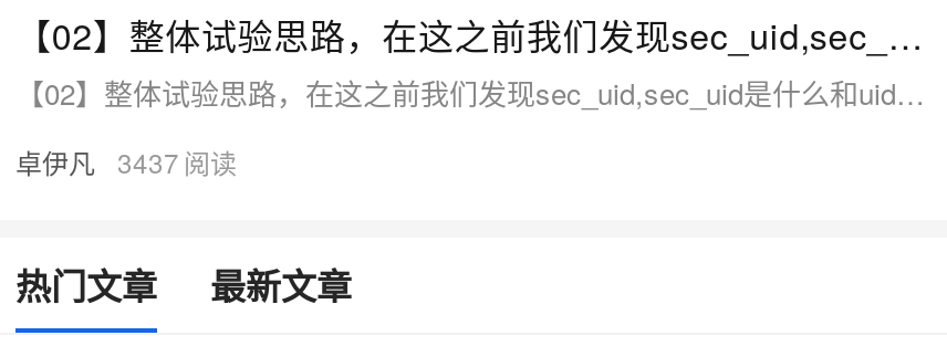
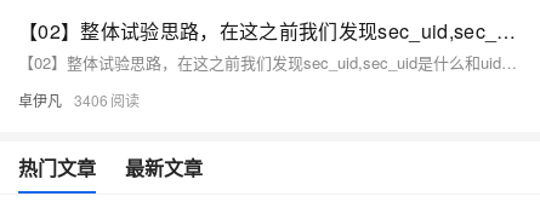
- 卓伊凡 3437
+ 卓伊凡 3406
